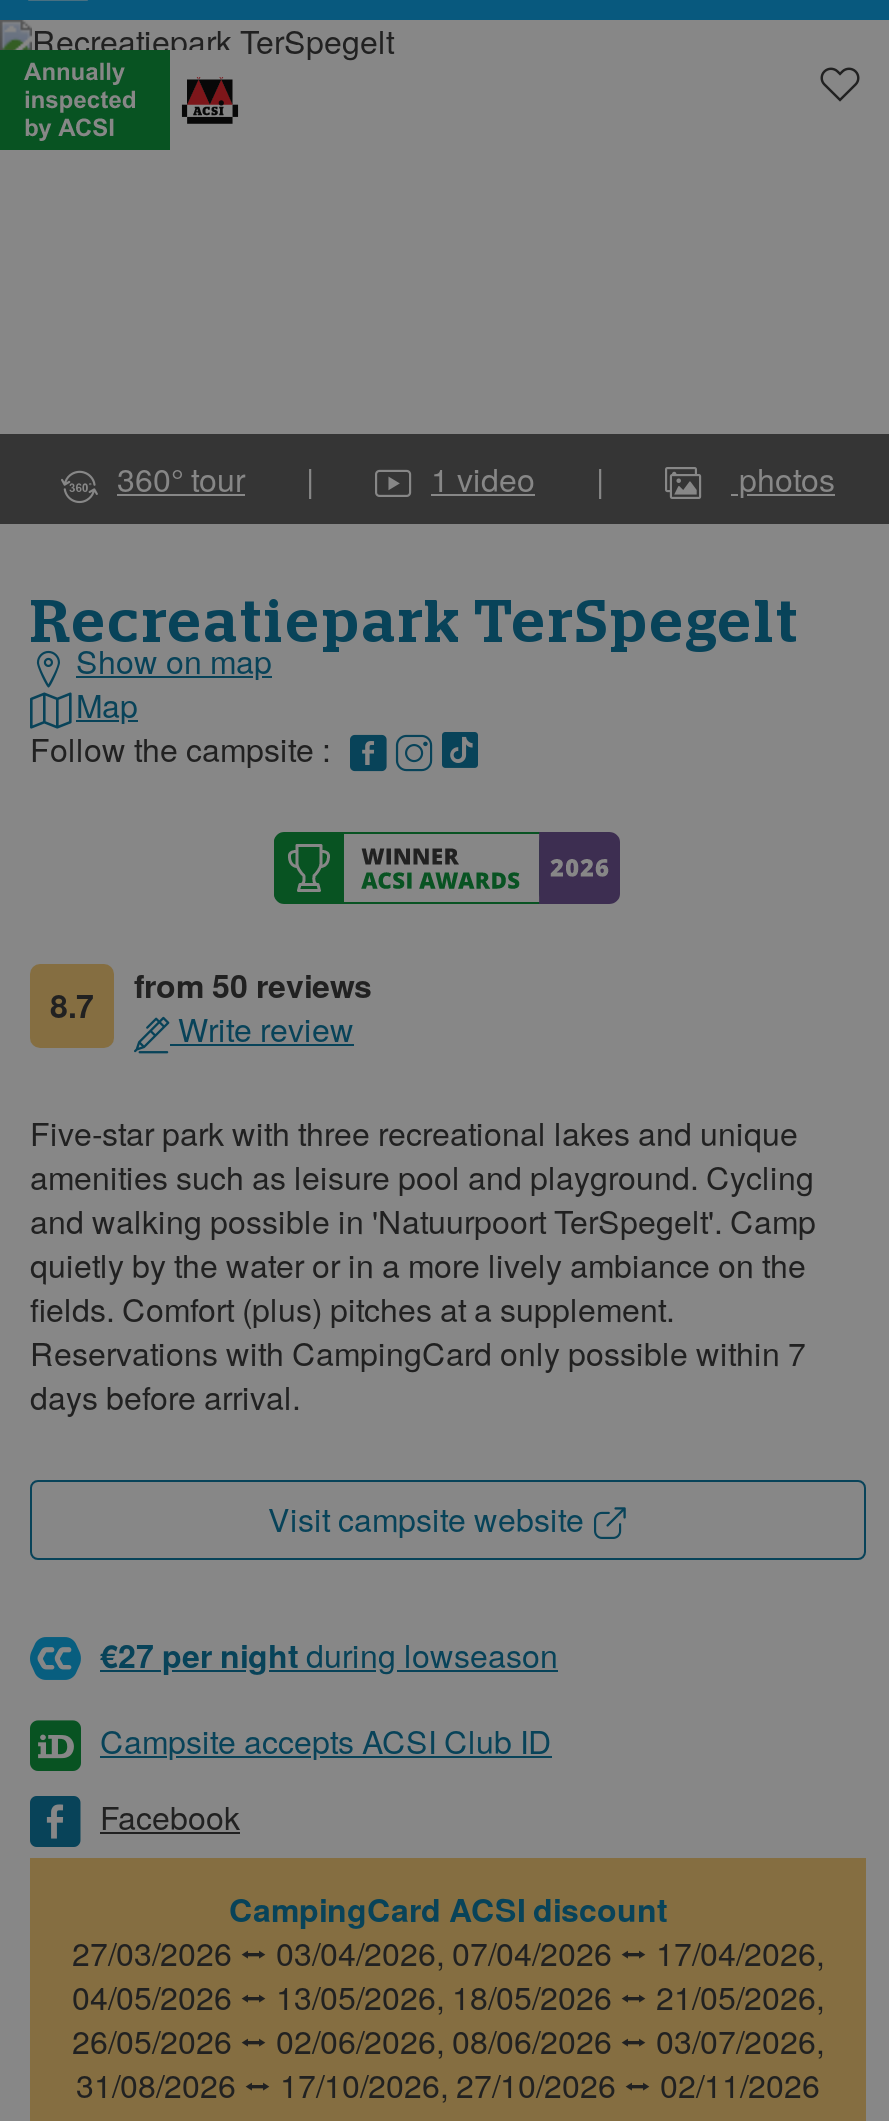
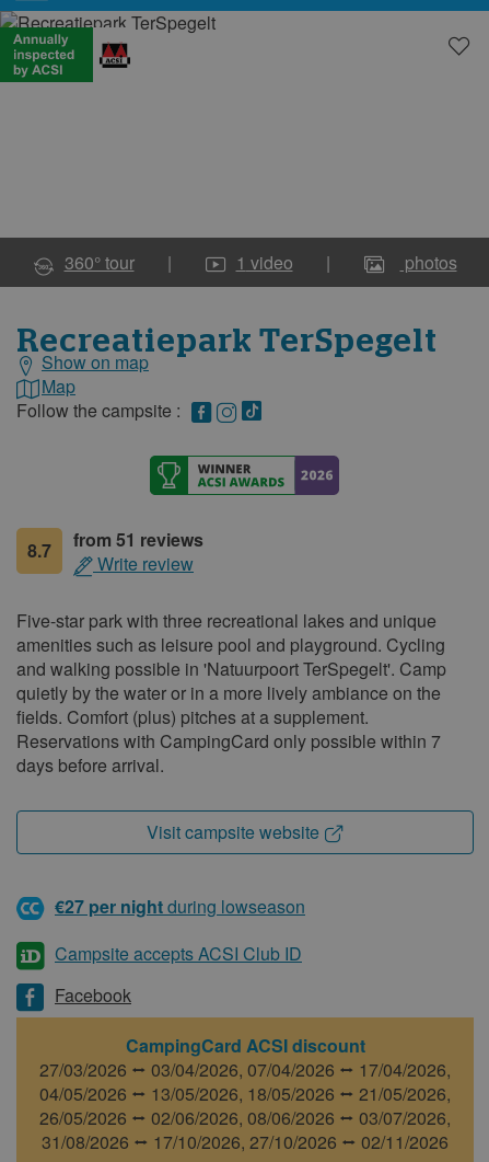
- 8.7 from 50 reviews
+ 8.7 from 51 reviews
